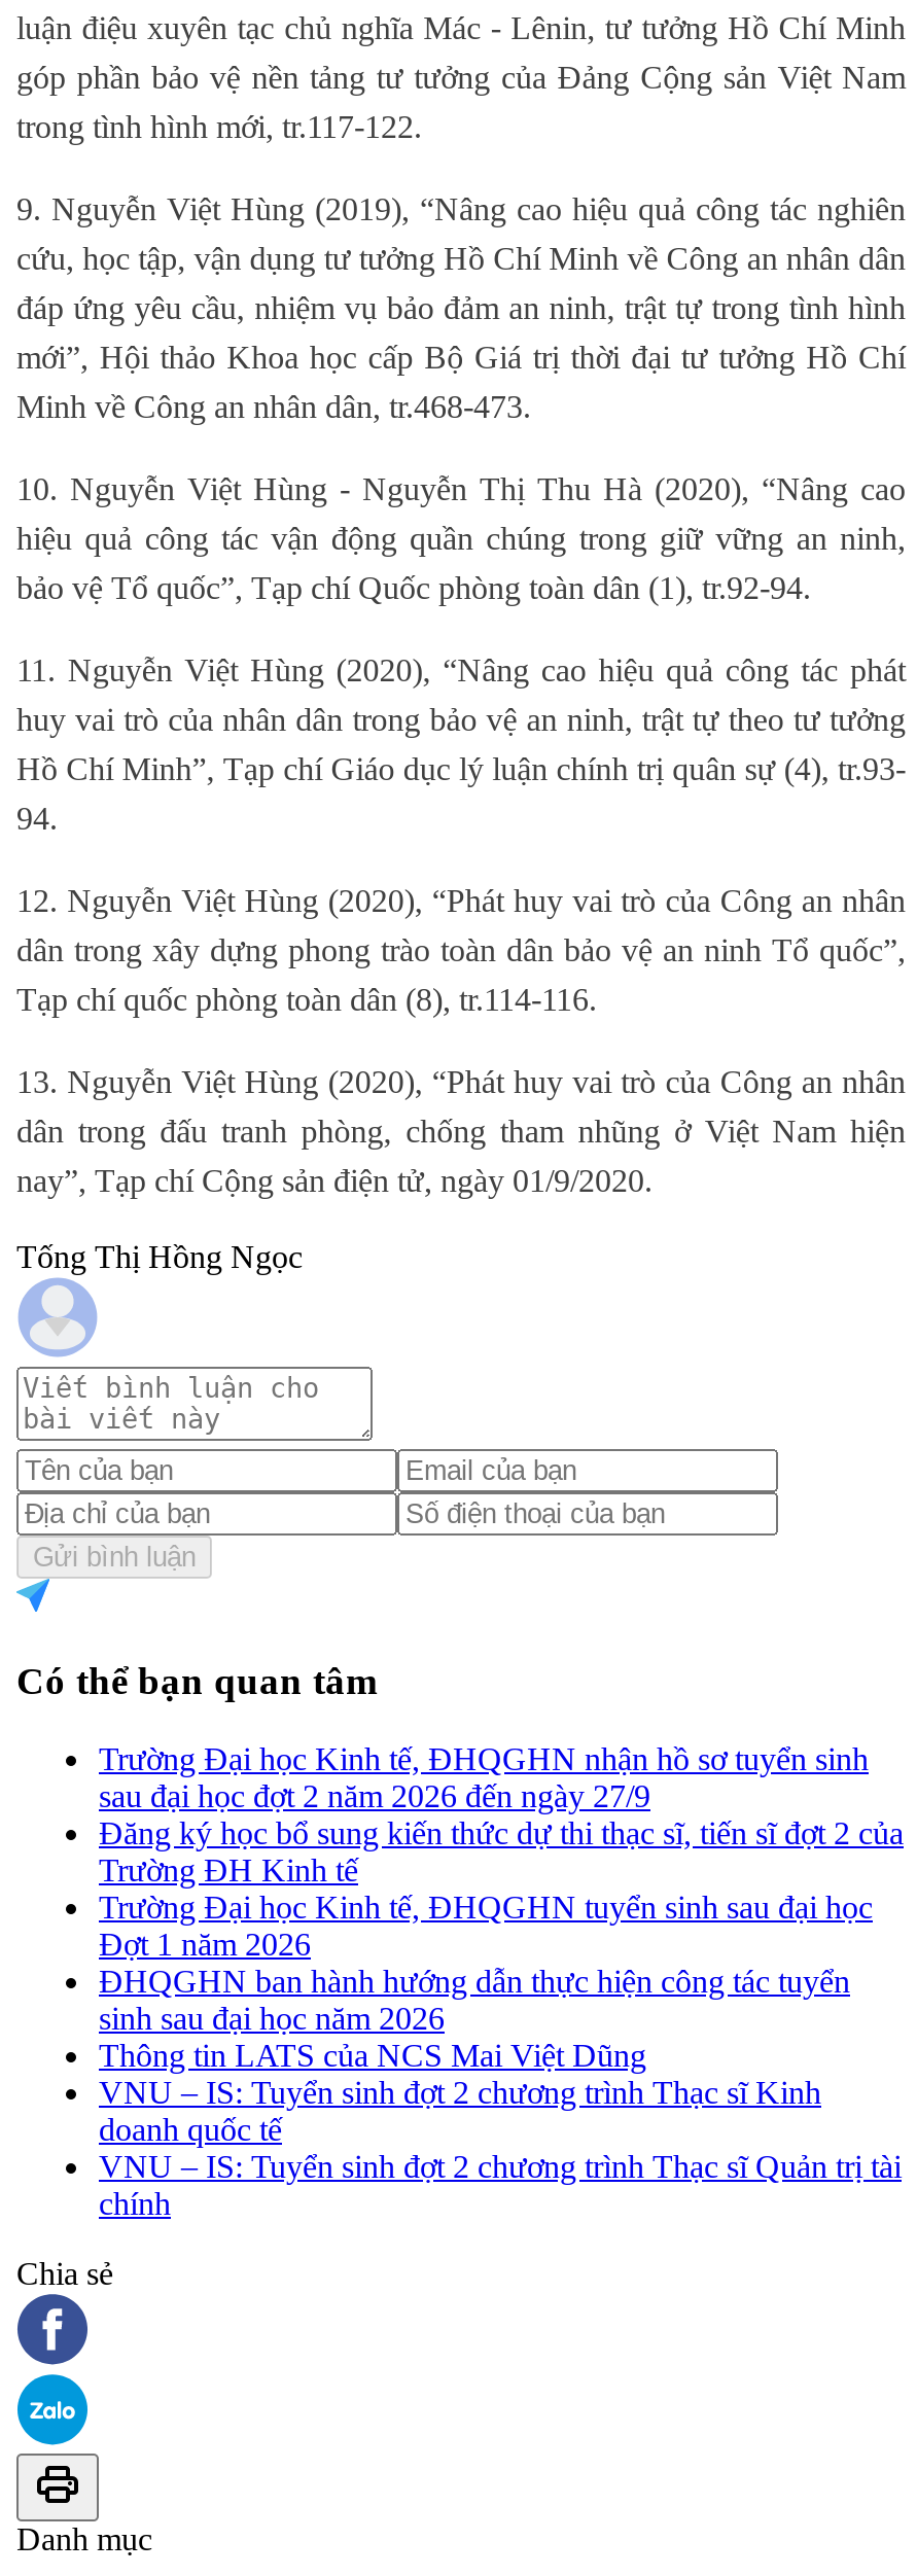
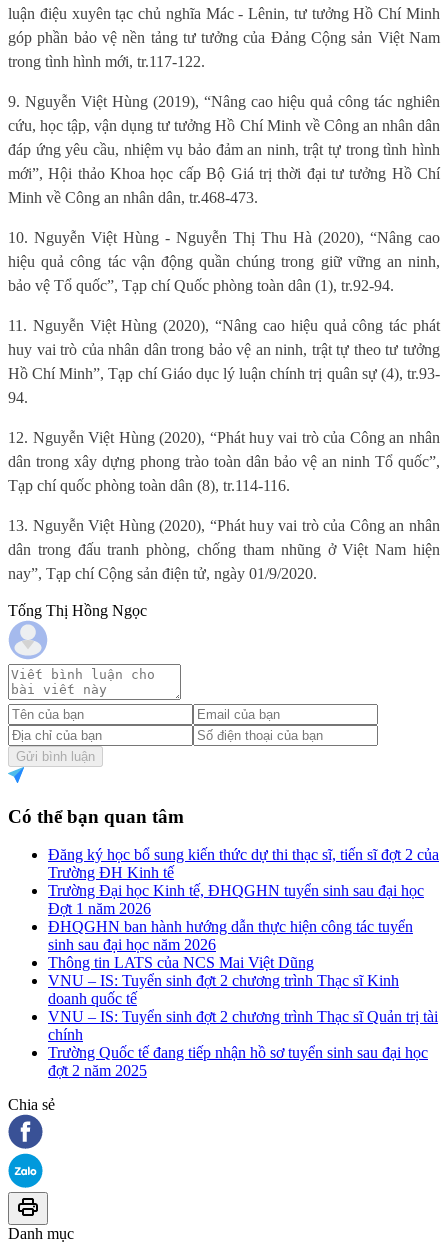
- Trường Đại học Kinh tế, ĐHQGHN nhận hồ sơ tuyển sinh
- sau đại học đợt 2 năm 2026 đến ngày 27/9

moved up: Đăng ký học bổ sung kiến thức dự thi thạc sĩ, tiến sĩ đợt 2 của | Trường ĐH Kinh tế | Trường Đại học Kinh tế, ĐHQGHN tuyển sinh sau đại học | ... | VNU – IS: Tuyển sinh đợt 2 chương trình Thạc sĩ Quản trị tài | chính

+ Trường Quốc tế đang tiếp nhận hồ sơ tuyển sinh sau đại học
+ đợt 2 năm 2025
